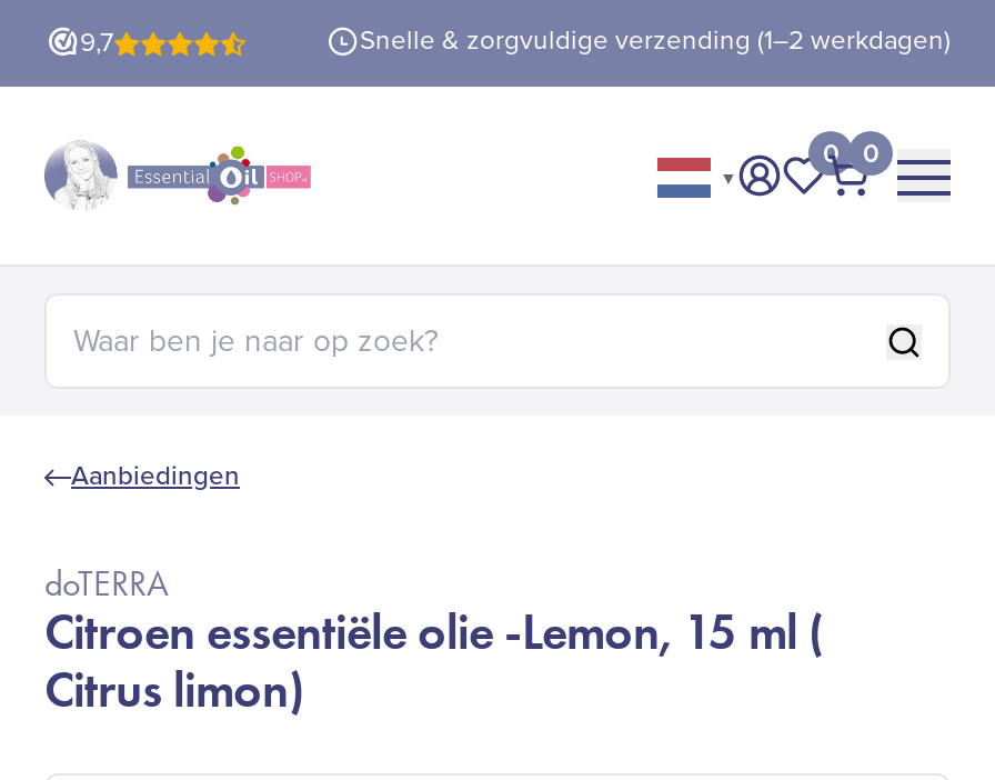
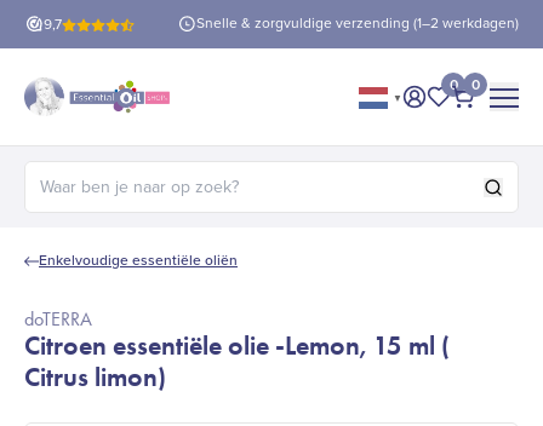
- Aanbiedingen
+ Enkelvoudige essentiële oliën
